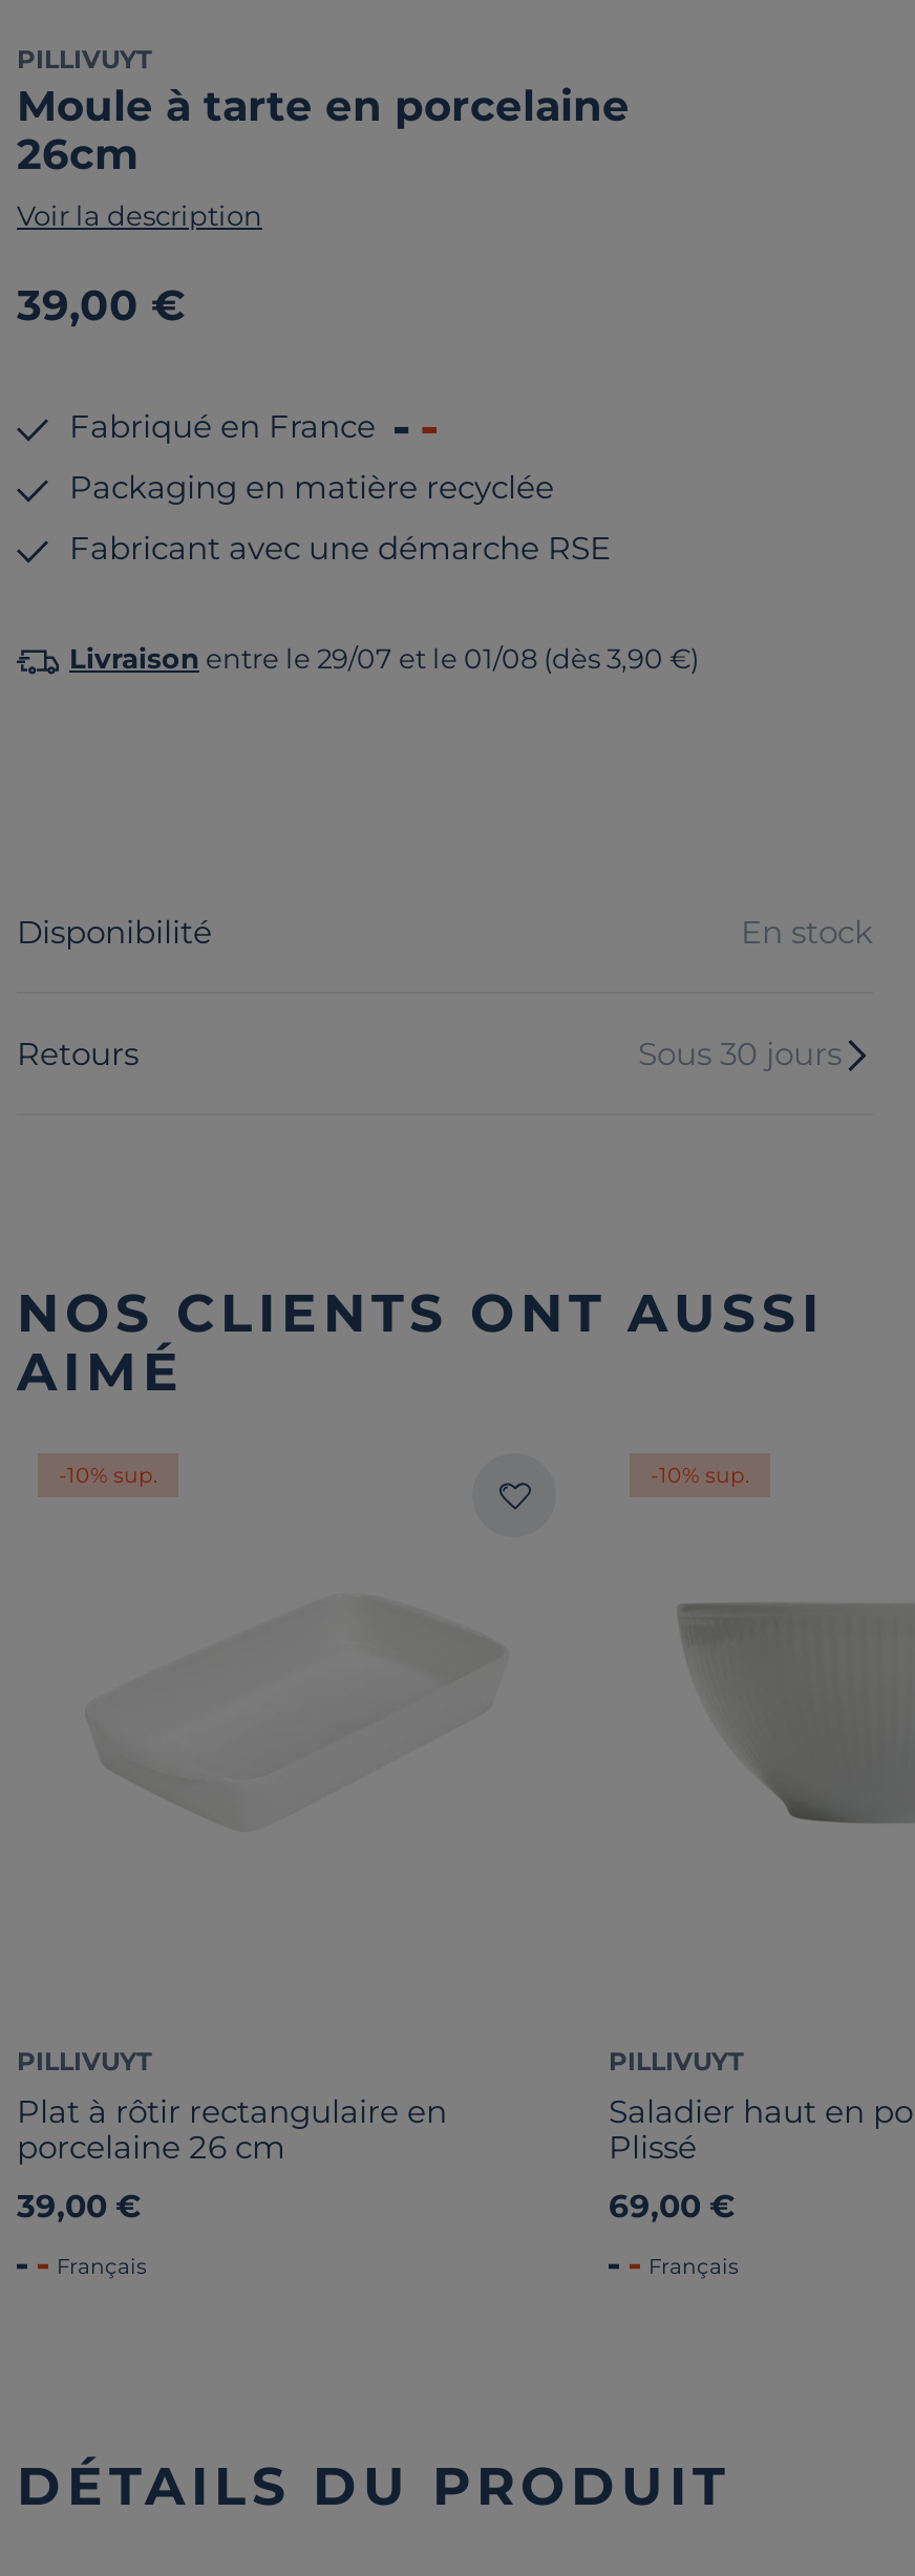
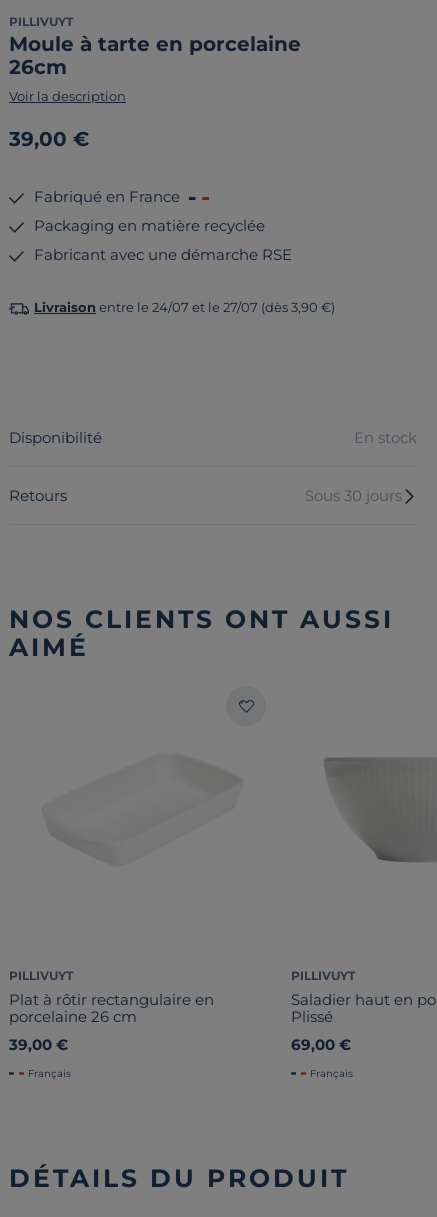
- Livraison entre le 29/07 et le 01/08 (dès 3,90 €)
+ Livraison entre le 24/07 et le 27/07 (dès 3,90 €)

- -10% sup.

- -10% sup.
